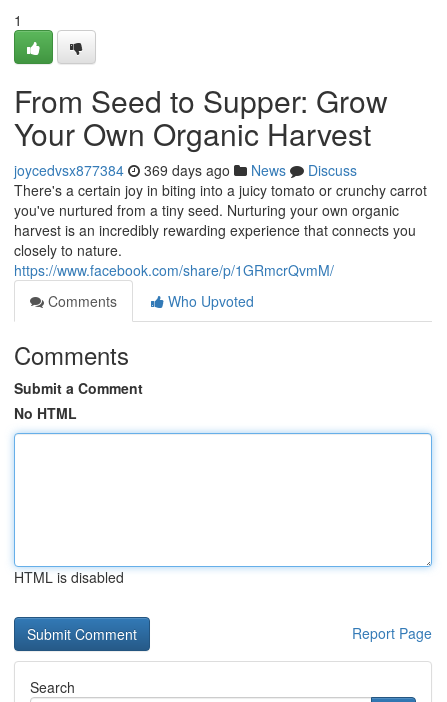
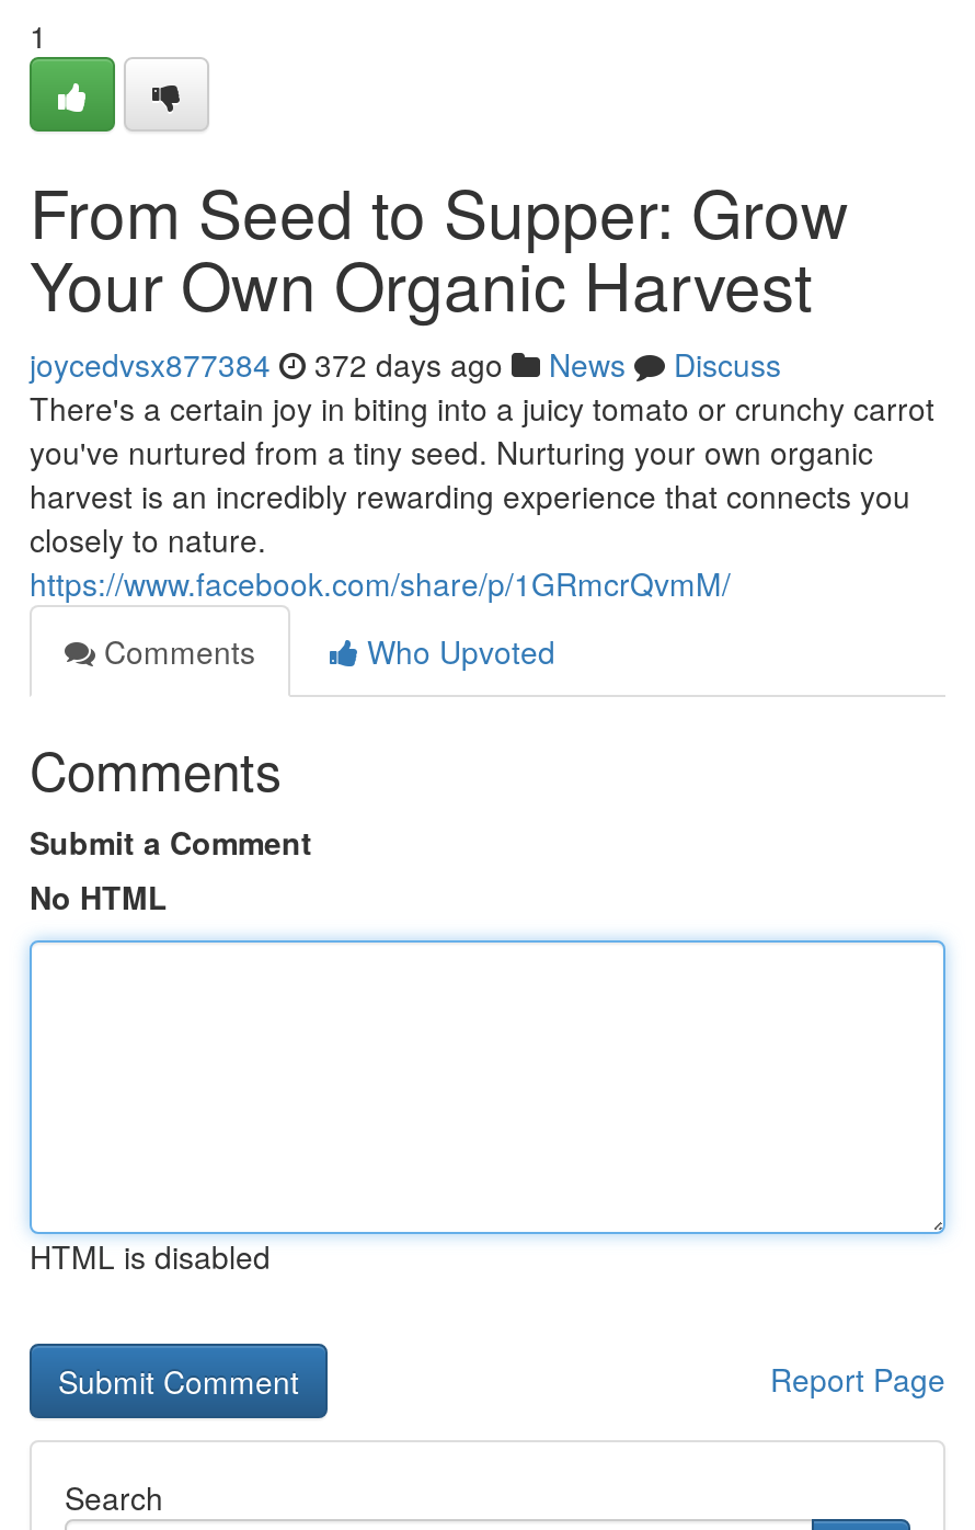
- joycedvsx877384 369 days ago News Discuss
+ joycedvsx877384 372 days ago News Discuss
